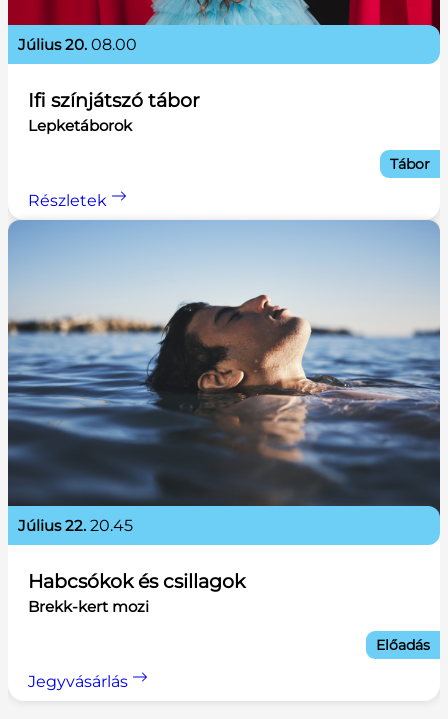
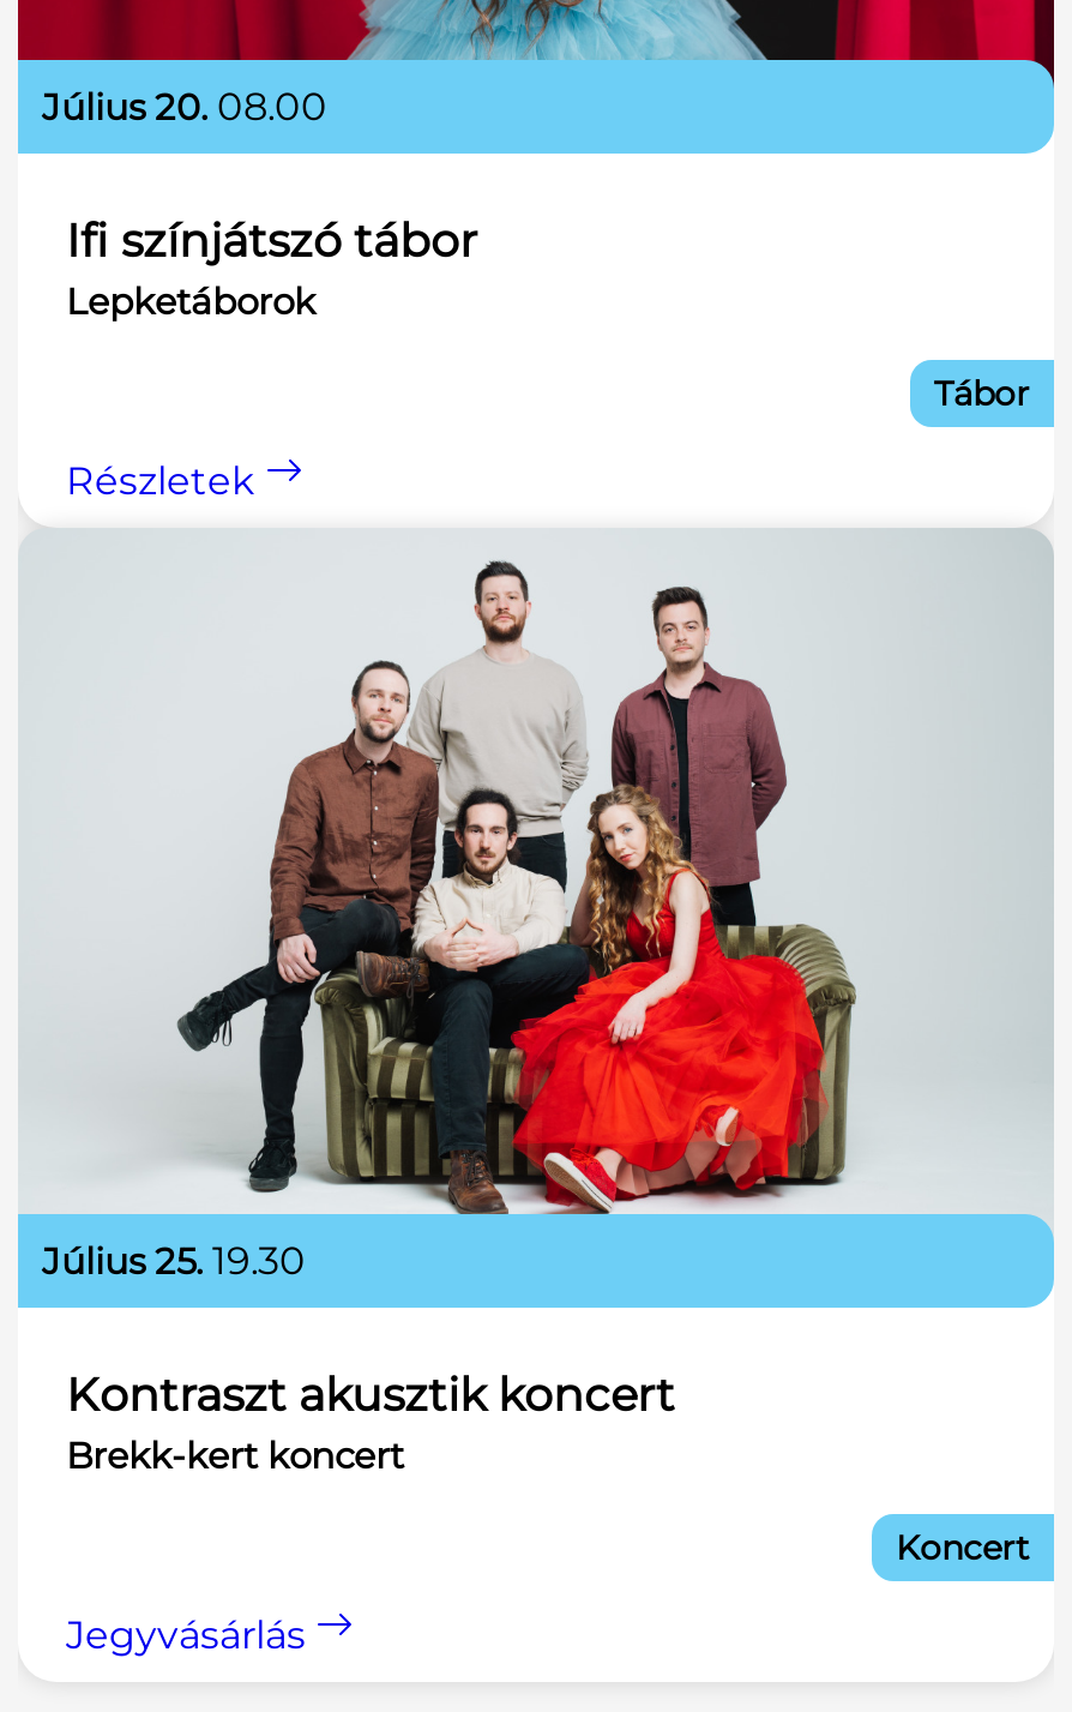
- [image]
- július 22. 20.45
+ [image]
+ július 25. 19.30

- Habcsókok és csillagok
- Brekk-kert mozi
+ Kontraszt akusztik koncert
+ Brekk-kert koncert

- Előadás
+ Koncert
